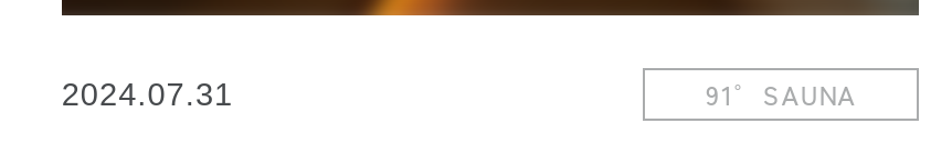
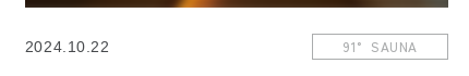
- 2024.07.31
+ 2024.10.22
